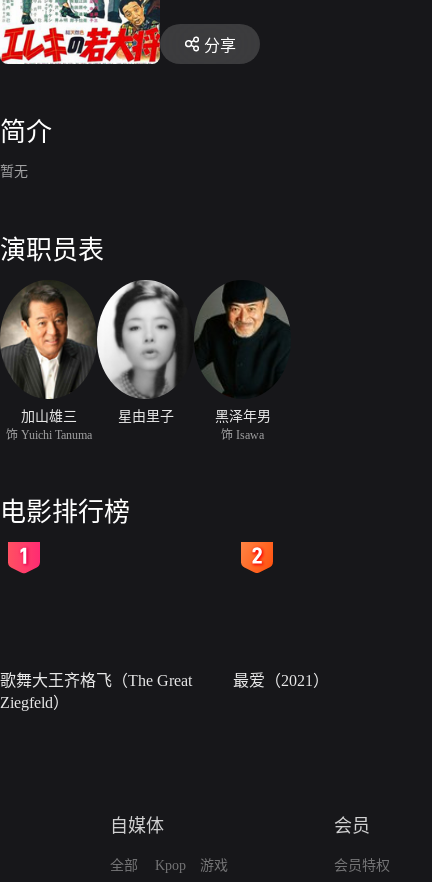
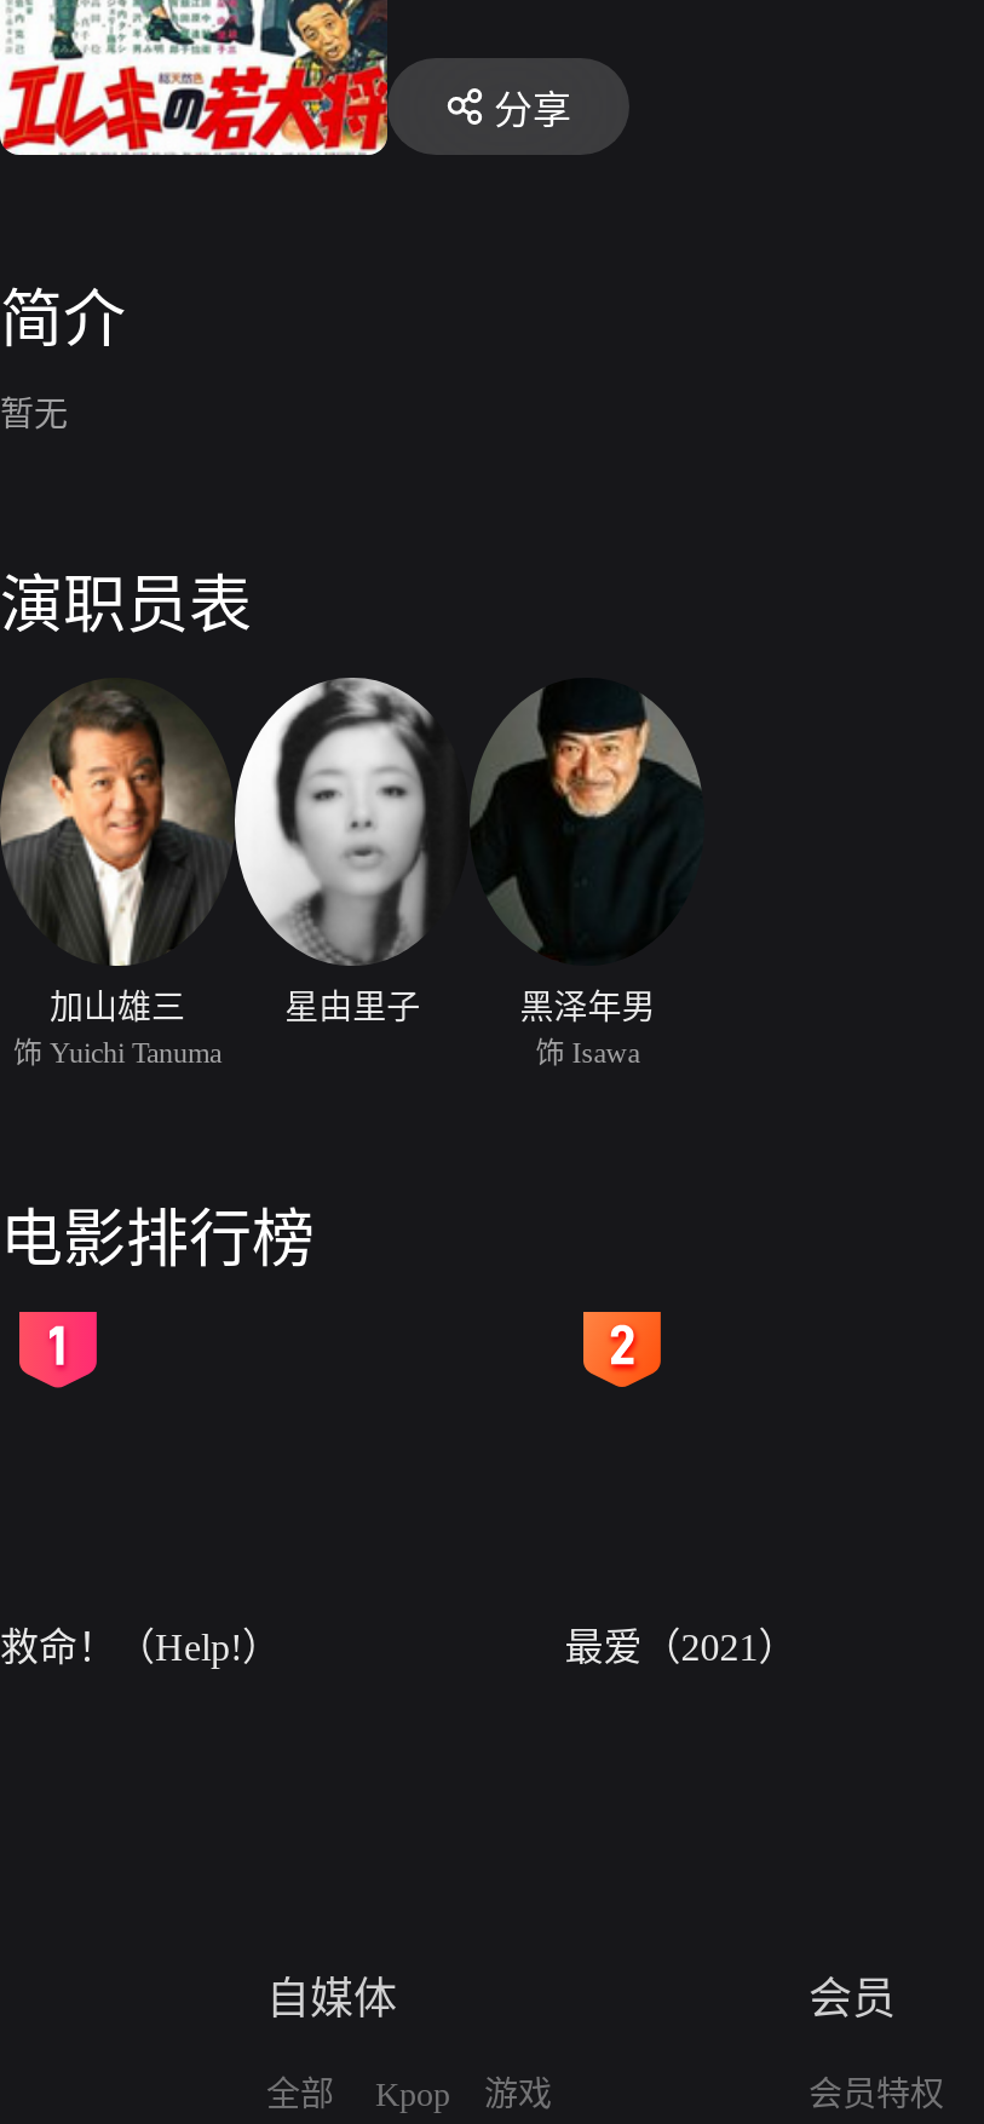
- 歌舞大王齐格飞（The Great
- Ziegfeld）
+ 救命！（Help!）
